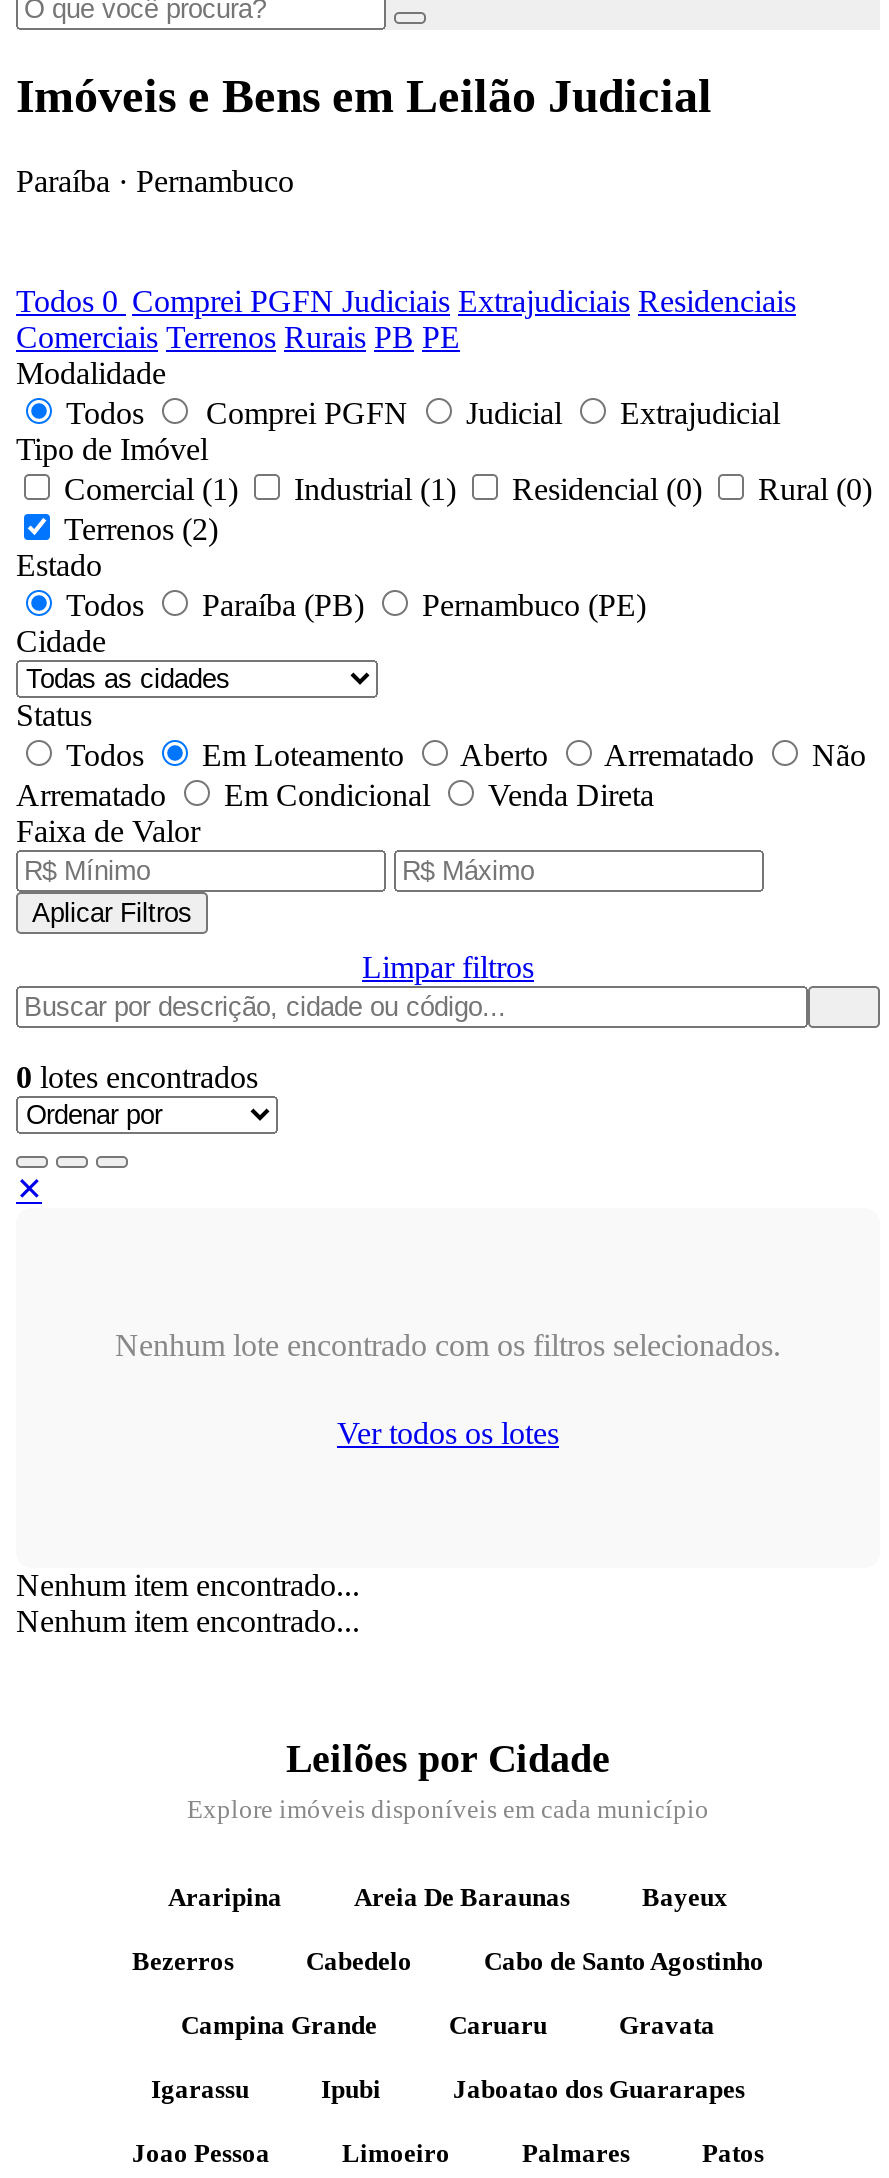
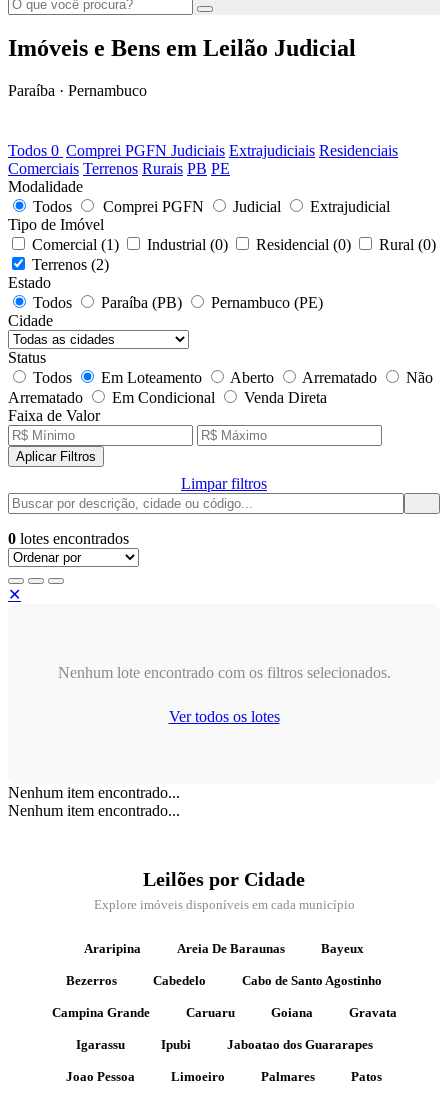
- Comercial (1) Industrial (1) Residencial (0) Rural (0)
+ Comercial (1) Industrial (0) Residencial (0) Rural (0)

+ Goiana
